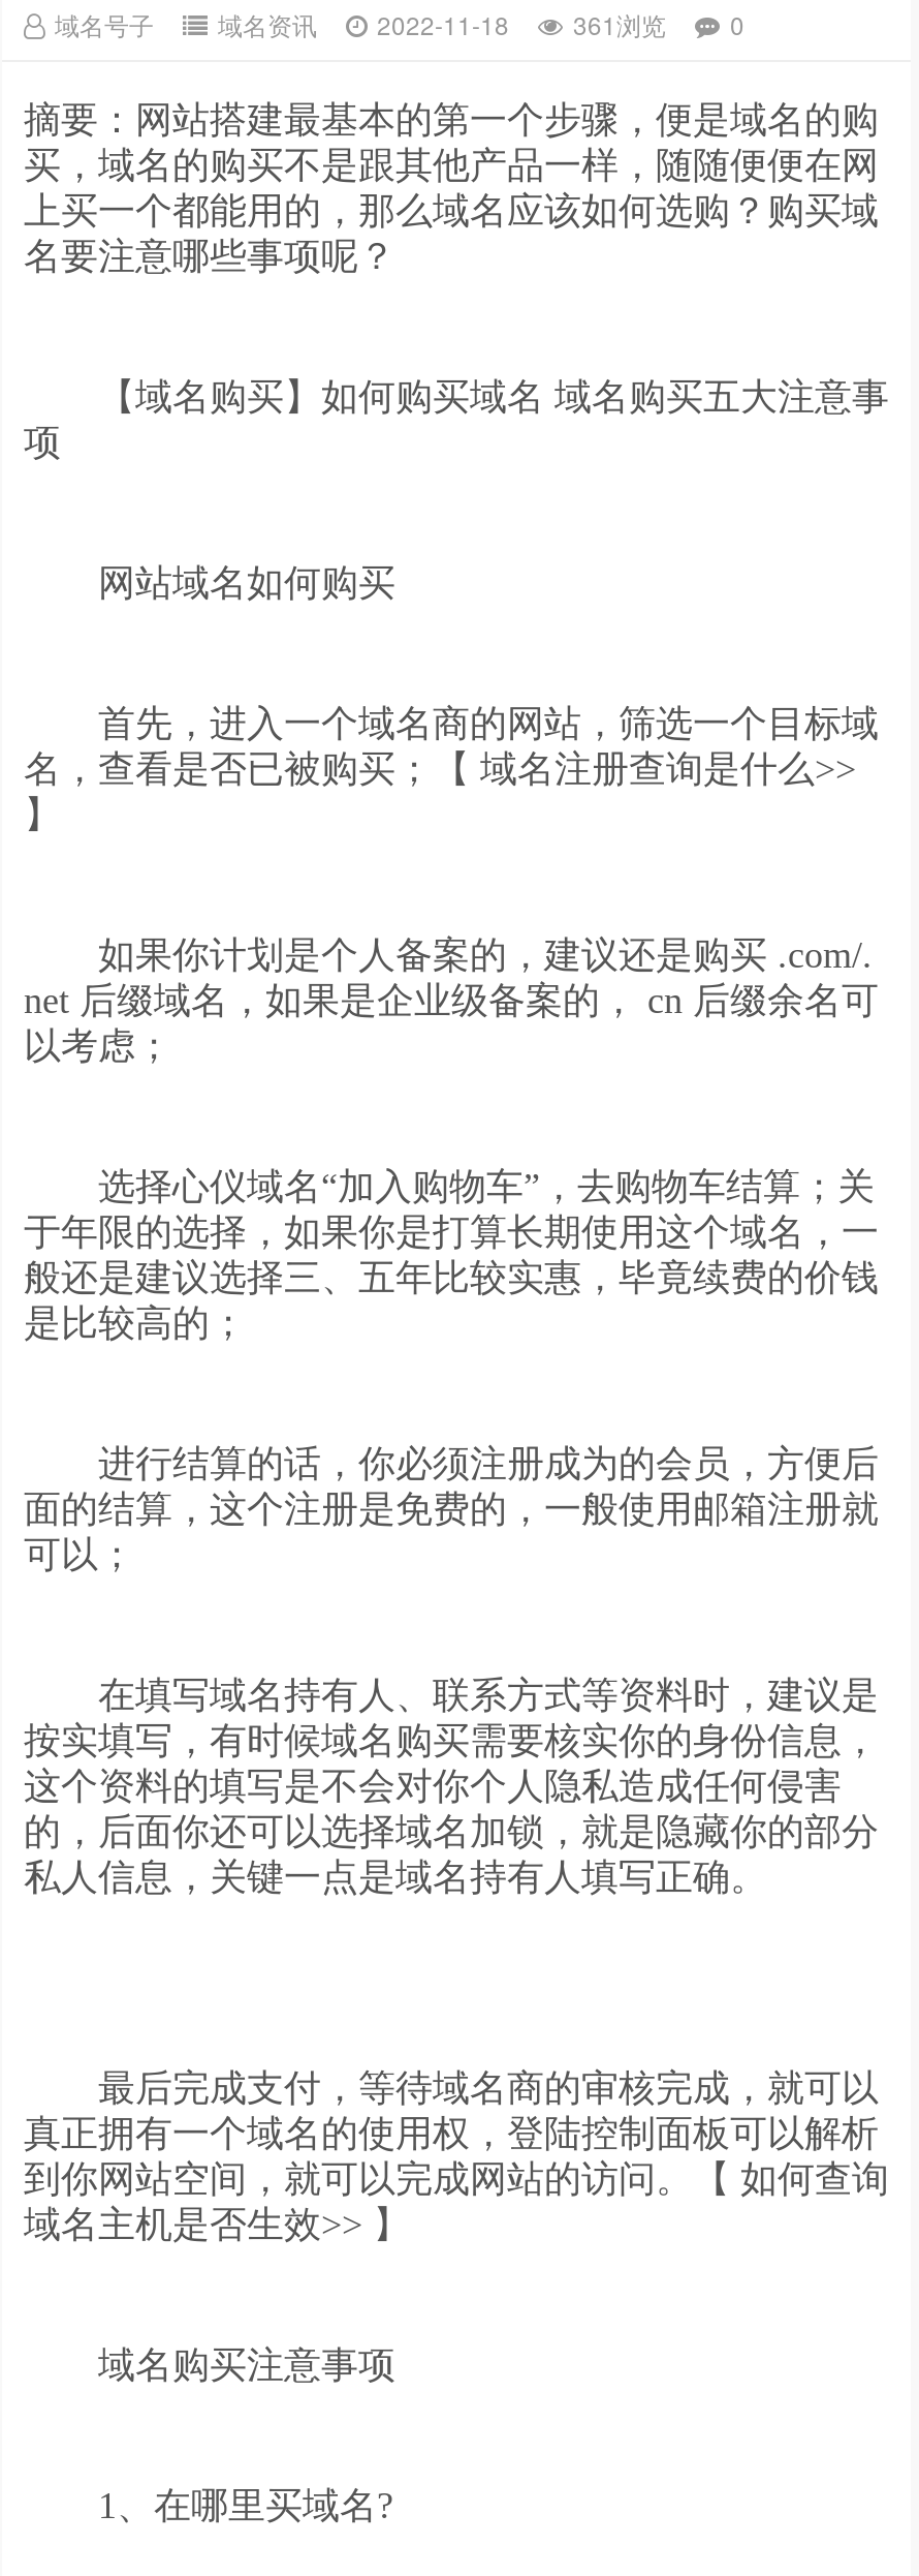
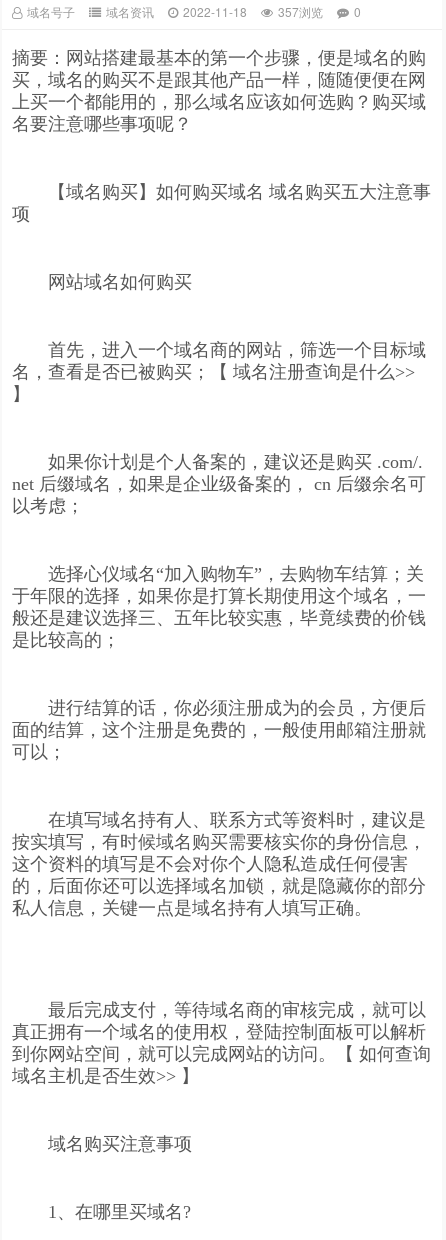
- 域名号子 域名资讯 2022-11-18 361浏览 0
+ 域名号子 域名资讯 2022-11-18 357浏览 0
